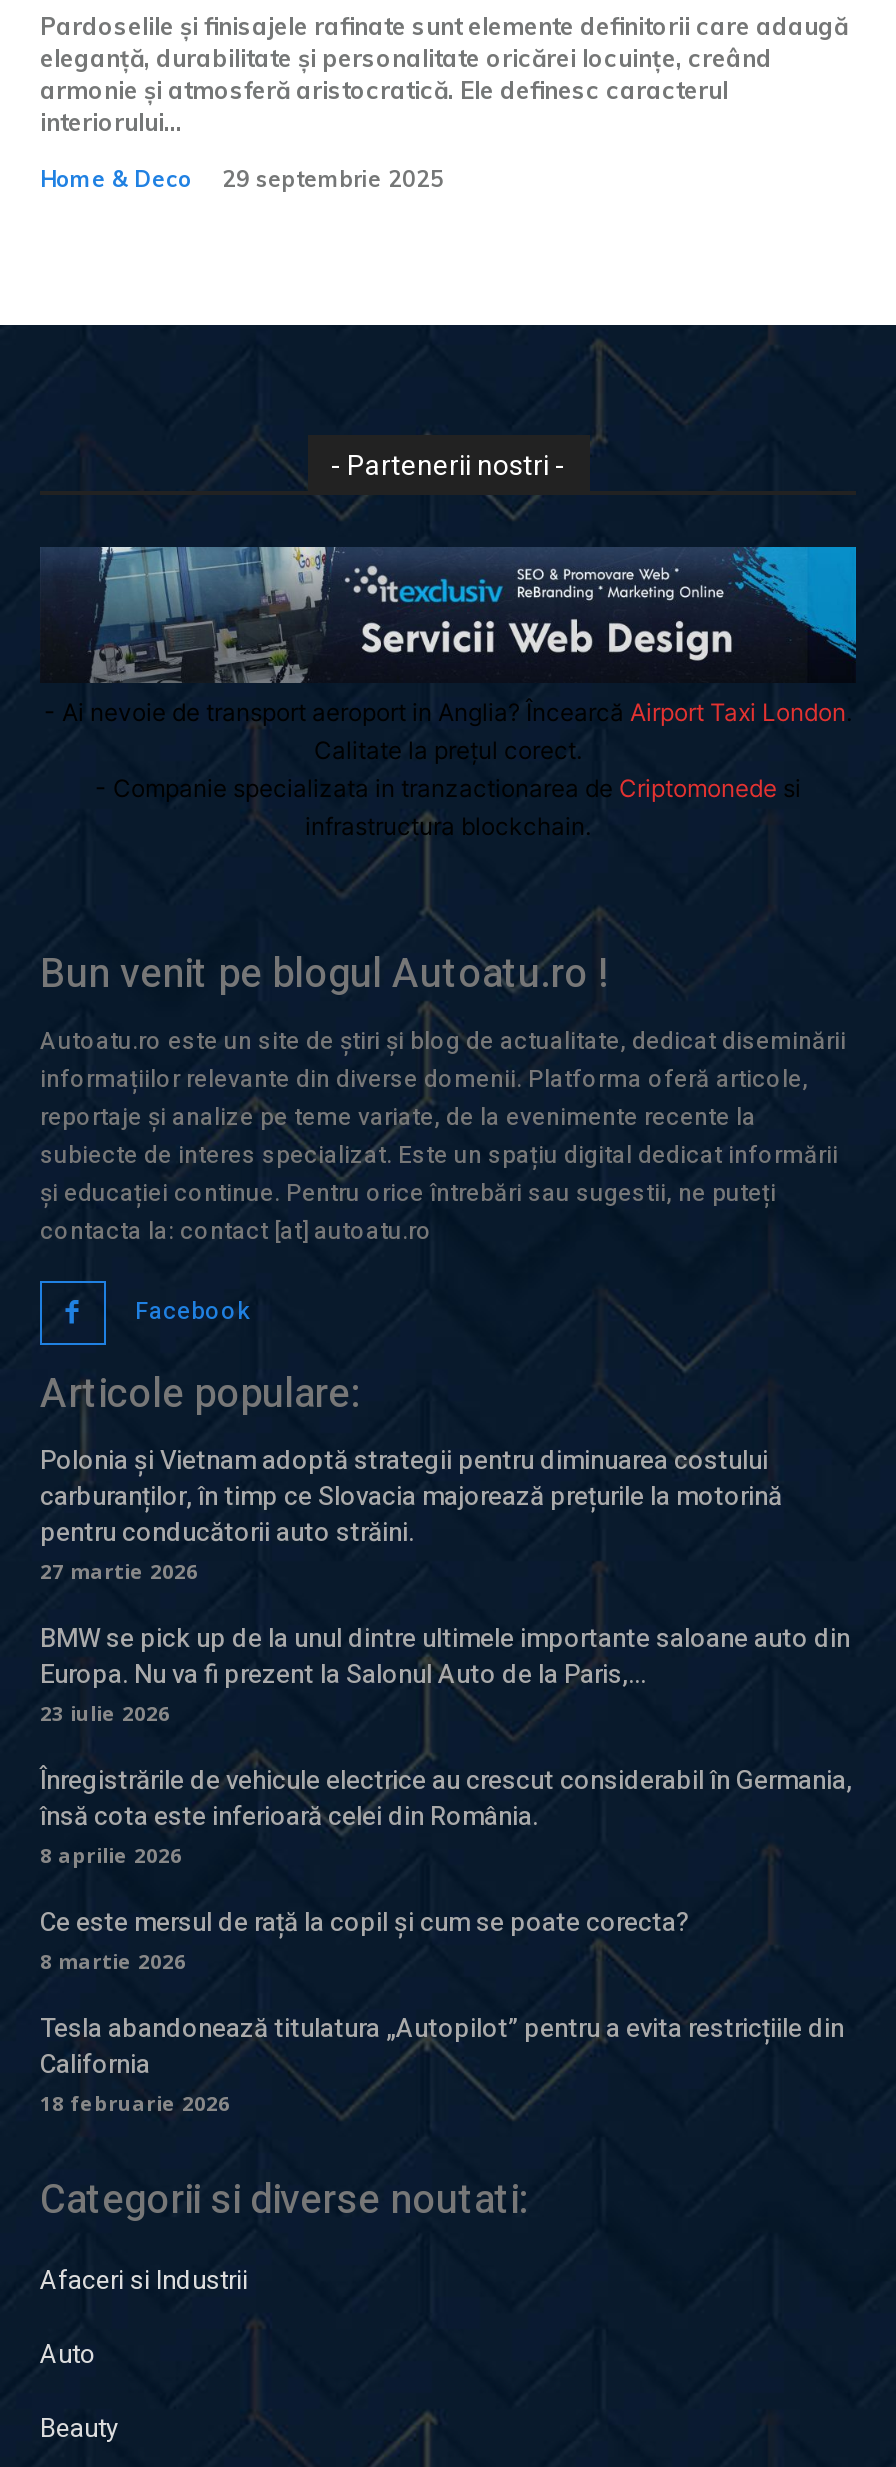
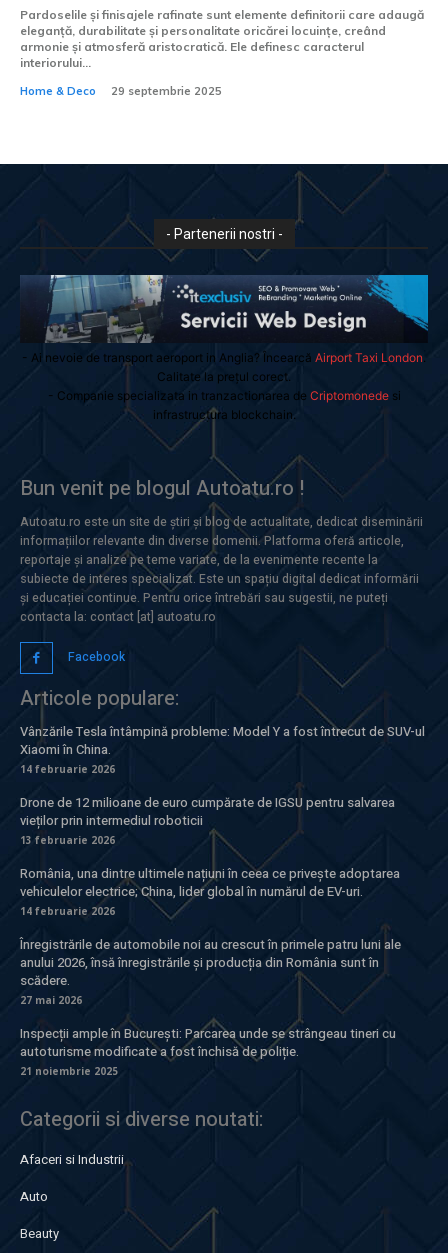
- Polonia și Vietnam adoptă strategii pentru diminuarea costului
- carburanților, în timp ce Slovacia majorează prețurile la motorină
- pentru conducătorii auto străini.
- 27 martie 2026
+ Vânzările Tesla întâmpină probleme: Model Y a fost întrecut de SUV-ul
+ Xiaomi în China.
+ 14 februarie 2026

- BMW se pick up de la unul dintre ultimele importante saloane auto din
- Europa. Nu va fi prezent la Salonul Auto de la Paris,...
- 23 iulie 2026
+ Drone de 12 milioane de euro cumpărate de IGSU pentru salvarea
+ vieților prin intermediul roboticii
+ 13 februarie 2026

- Înregistrările de vehicule electrice au crescut considerabil în Germania,
- însă cota este inferioară celei din România.
- 8 aprilie 2026
+ România, una dintre ultimele națiuni în ceea ce privește adoptarea
+ vehiculelor electrice; China, lider global în numărul de EV-uri.
+ 14 februarie 2026

- Ce este mersul de rață la copil și cum se poate corecta?
- 8 martie 2026
+ Înregistrările de automobile noi au crescut în primele patru luni ale
+ anului 2026, însă înregistrările și producția din România sunt în
+ scădere.
+ 27 mai 2026

- Tesla abandonează titulatura „Autopilot” pentru a evita restricțiile din
- California
- 18 februarie 2026
+ Inspecții ample în București: Parcarea unde se strângeau tineri cu
+ autoturisme modificate a fost închisă de poliție.
+ 21 noiembrie 2025
